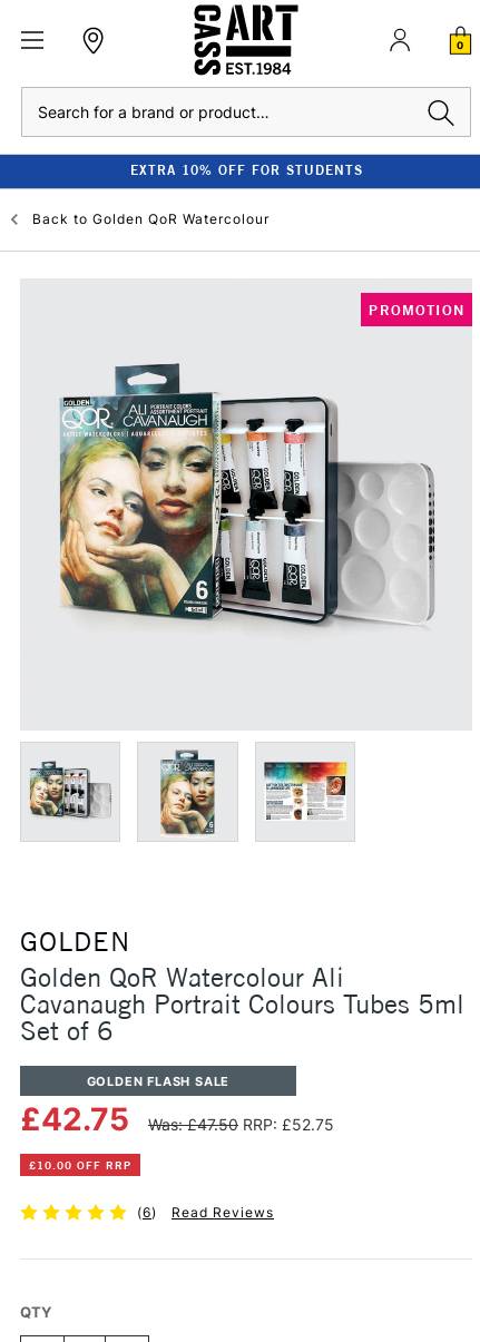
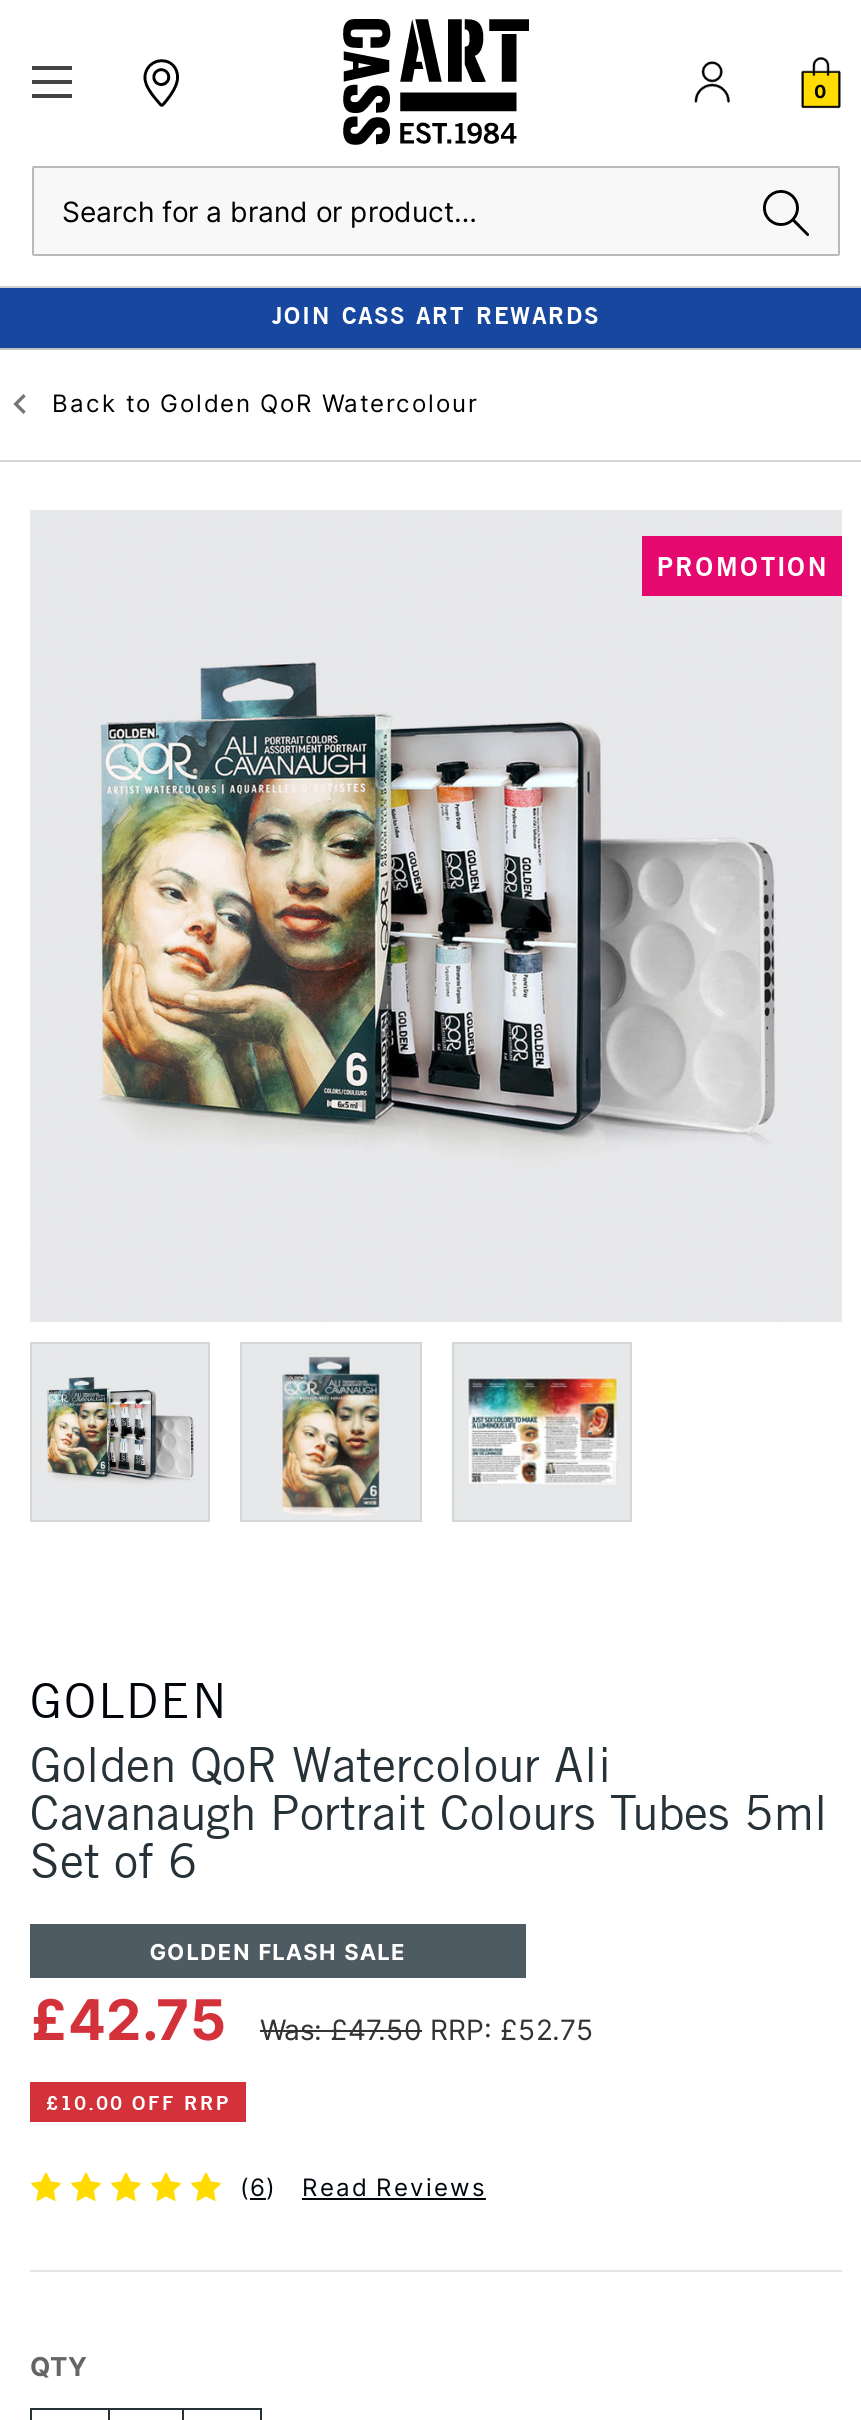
- EXTRA 10% OFF FOR STUDENTS
+ JOIN CASS ART REWARDS
